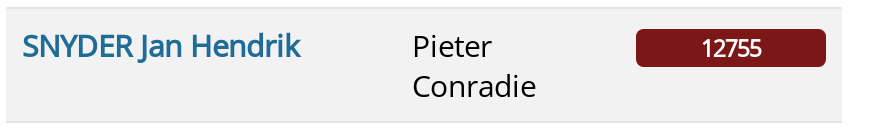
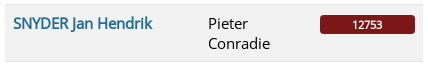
- 12755
+ 12753
